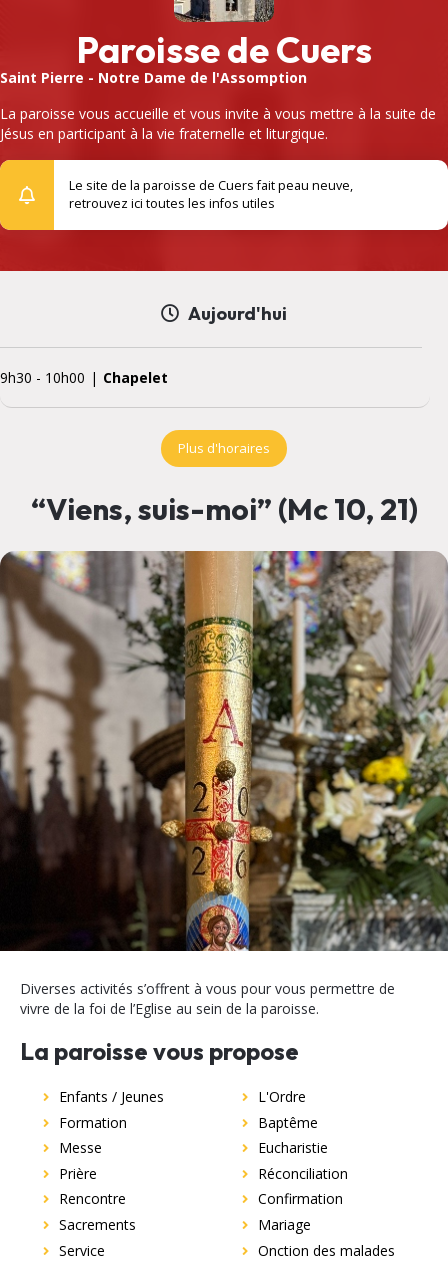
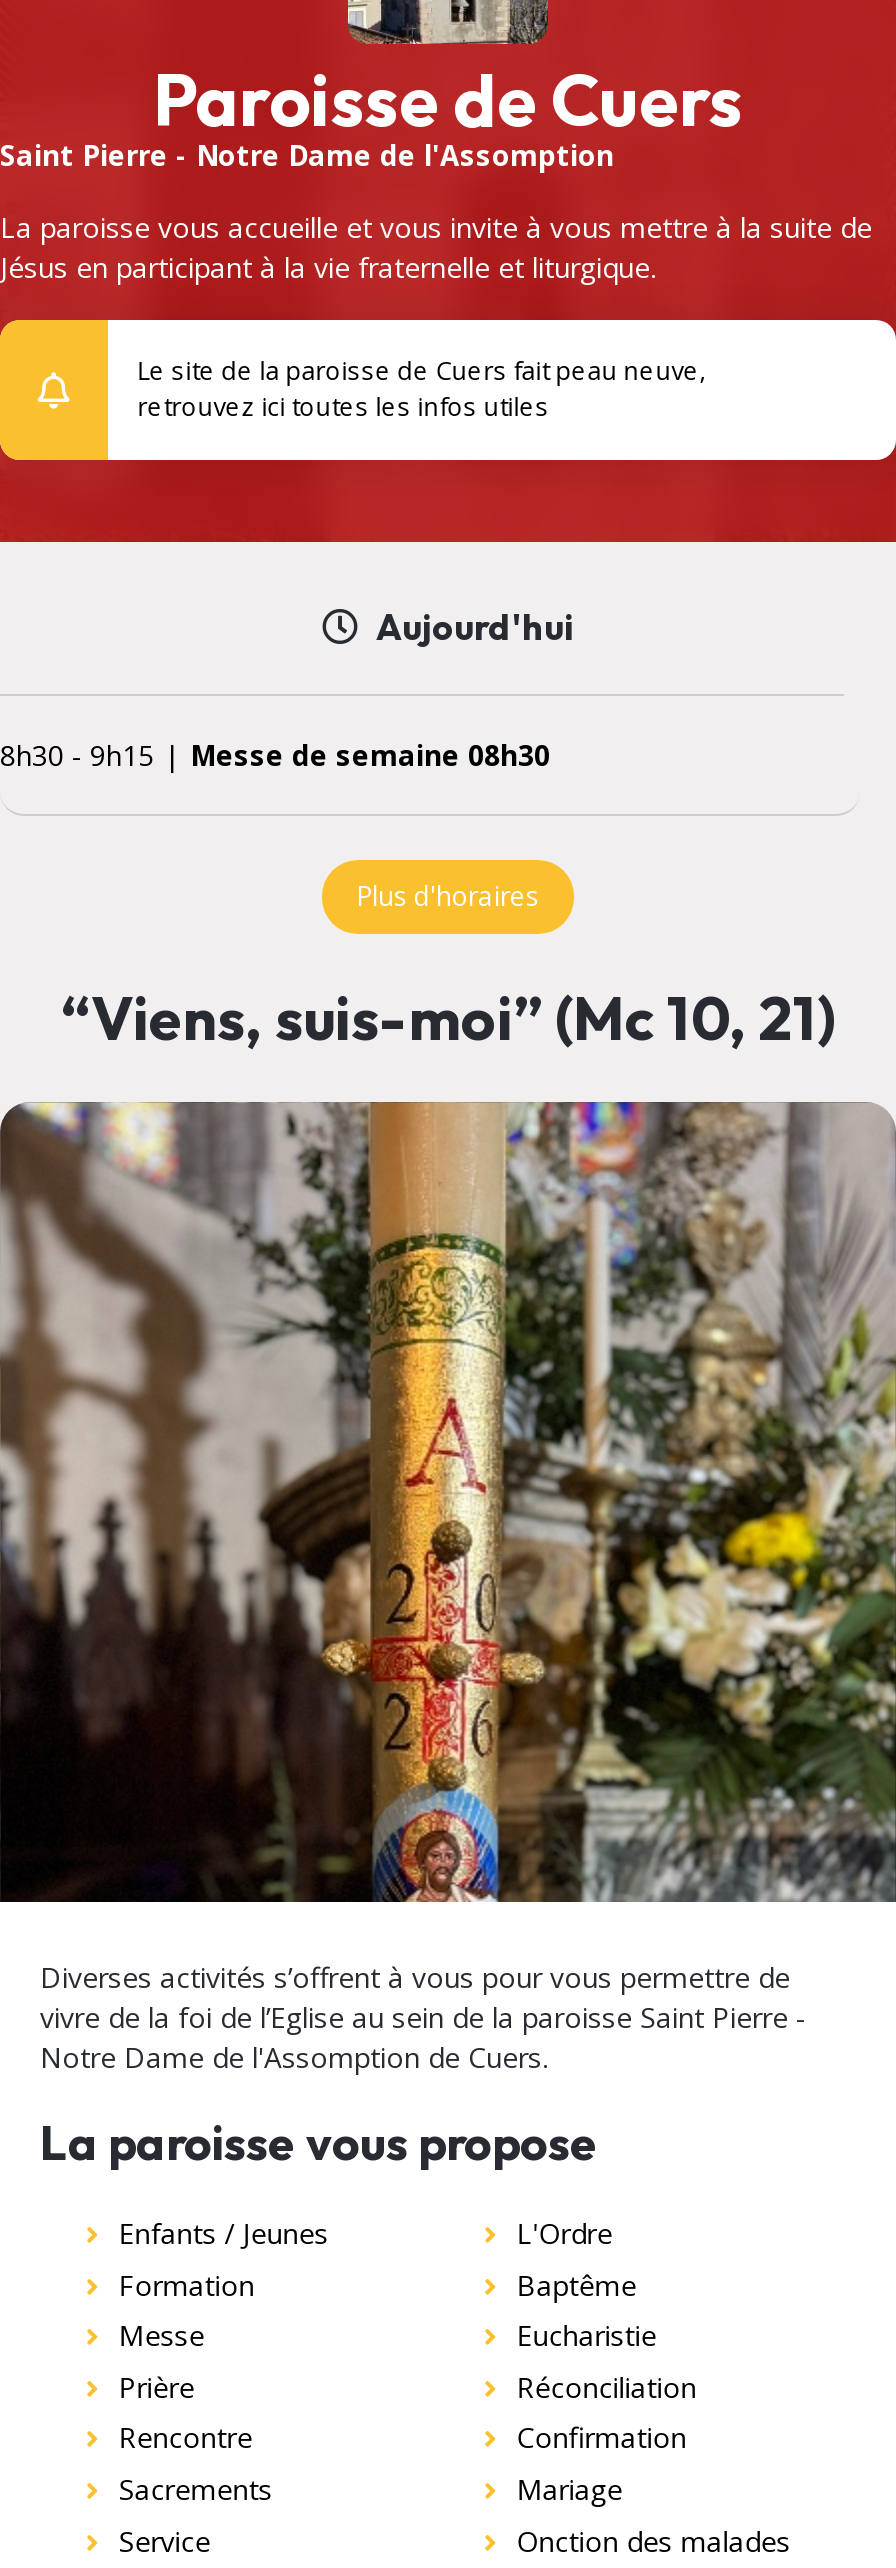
- 9h30 - 10h00
- Chapelet
+ 8h30 - 9h15
+ Messe de semaine 08h30

- vivre de la foi de l’Eglise au sein de la paroisse.
+ vivre de la foi de l’Eglise au sein de la paroisse Saint Pierre -
+ Notre Dame de l'Assomption de Cuers.
